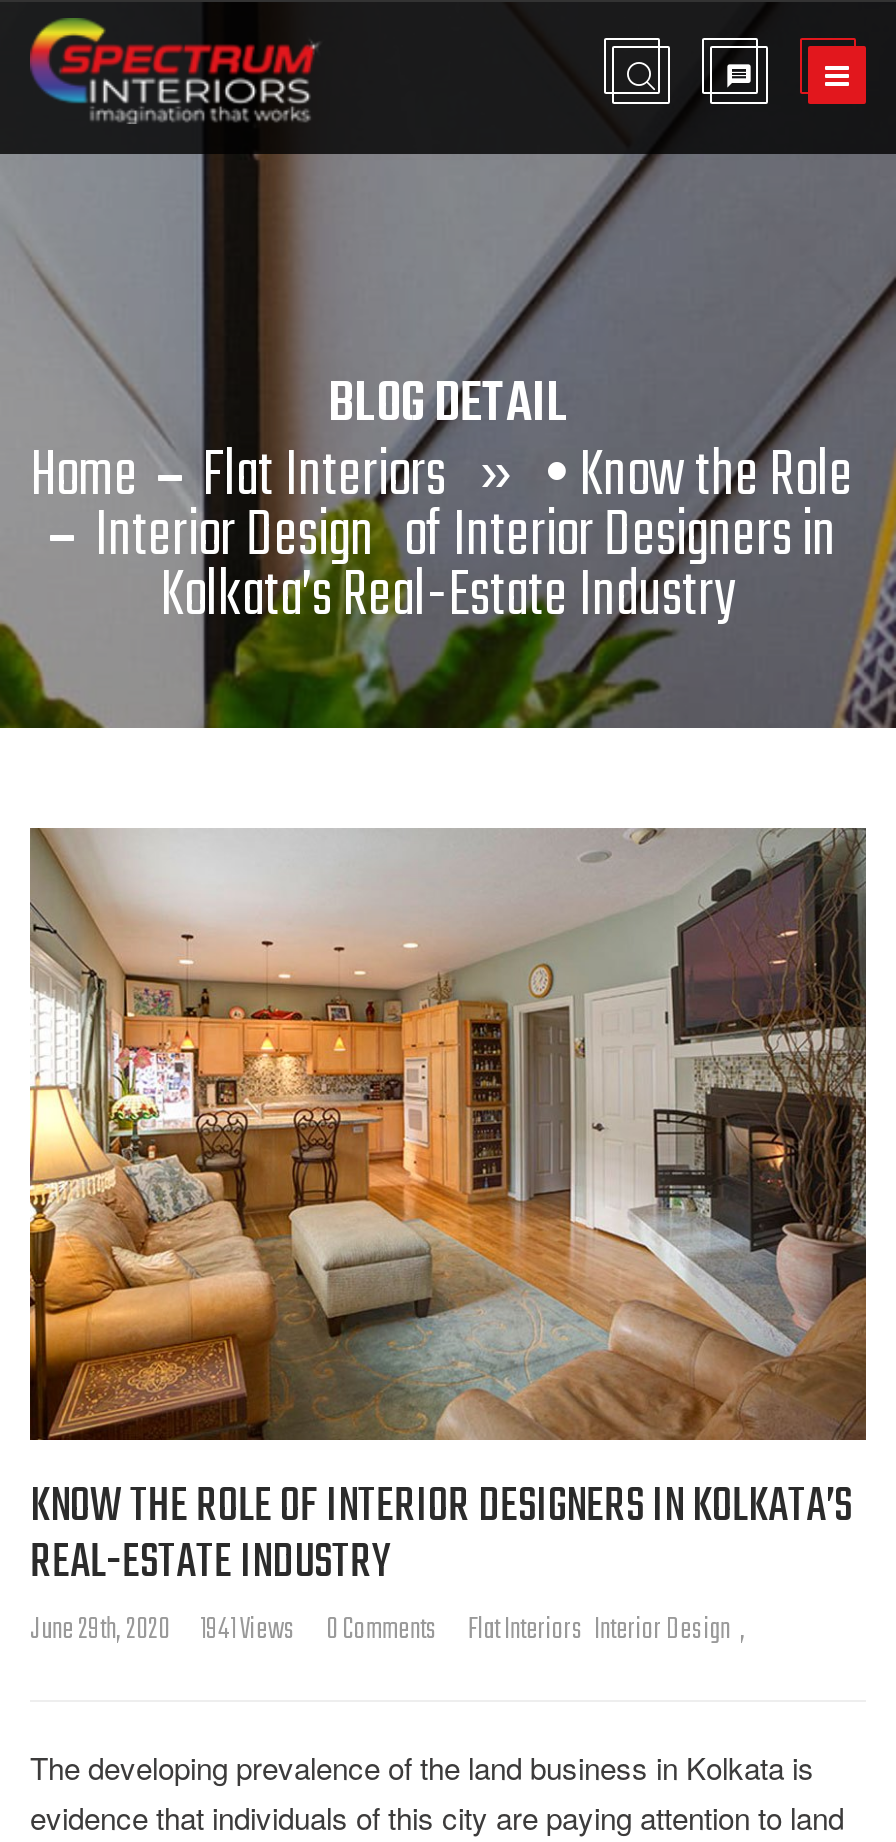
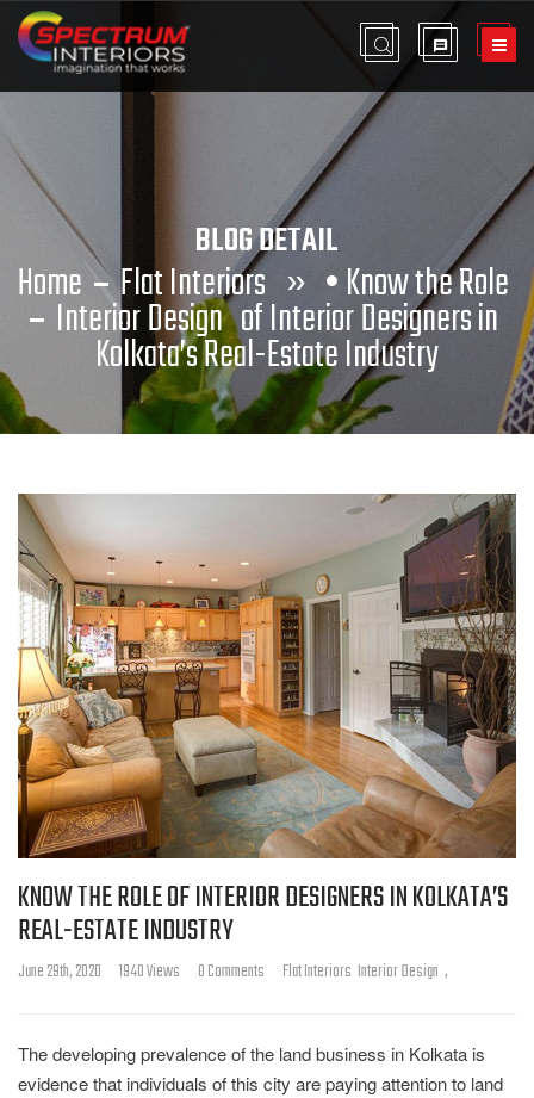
- 1941 Views
+ 1940 Views
